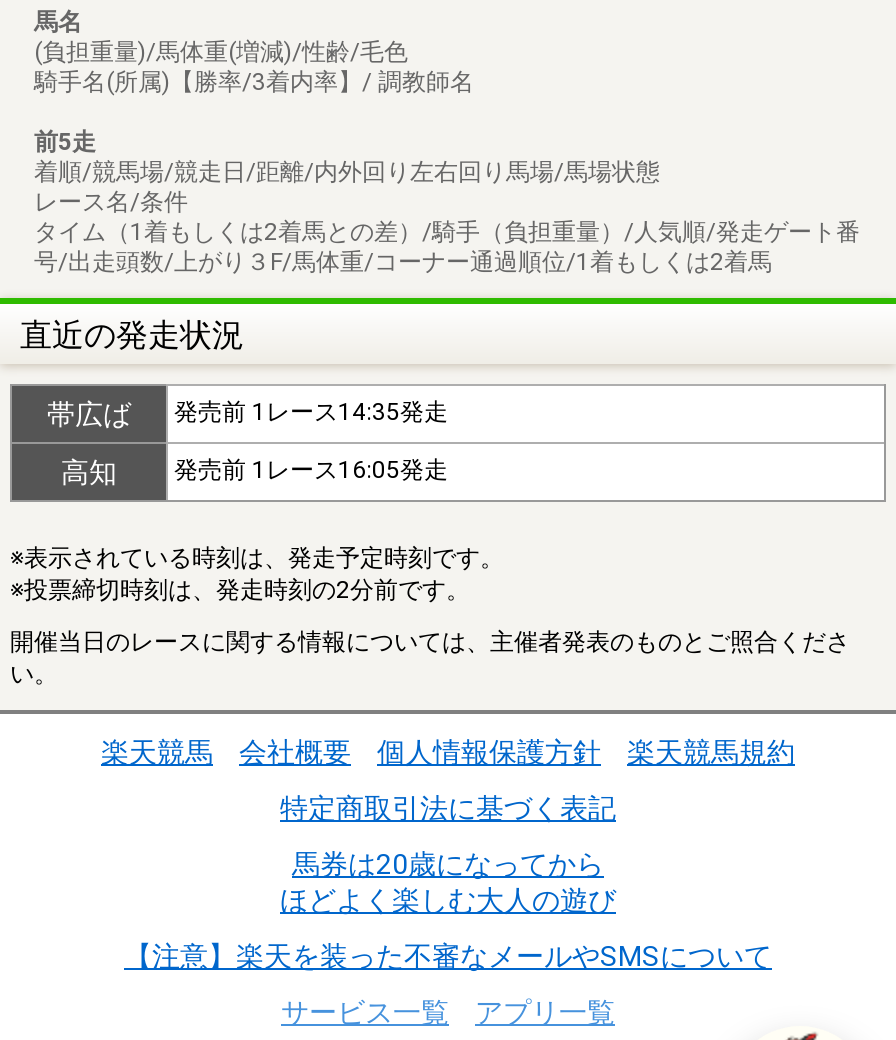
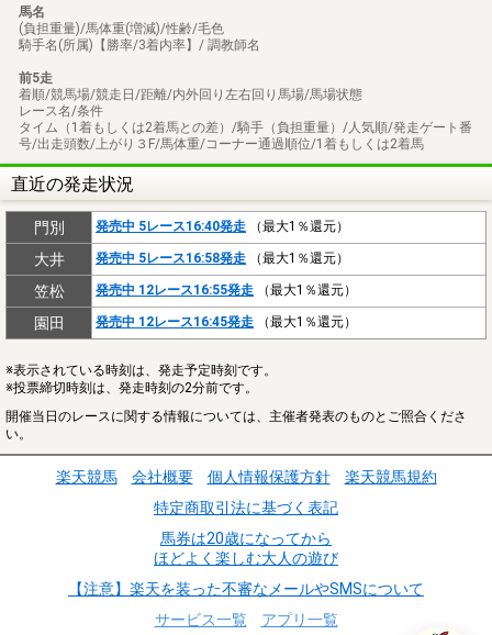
- 帯広ば
- 発売前 1レース14:35発走
- 高知
- 発売前 1レース16:05発走
+ 門別
+ 発売中 5レース16:40発走（最大1％還元）
+ 大井
+ 発売中 5レース16:58発走（最大1％還元）
+ 笠松
+ 発売中 12レース16:55発走（最大1％還元）
+ 園田
+ 発売中 12レース16:45発走（最大1％還元）
